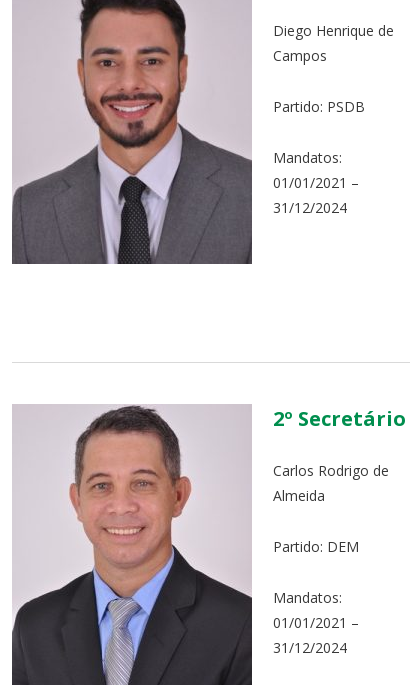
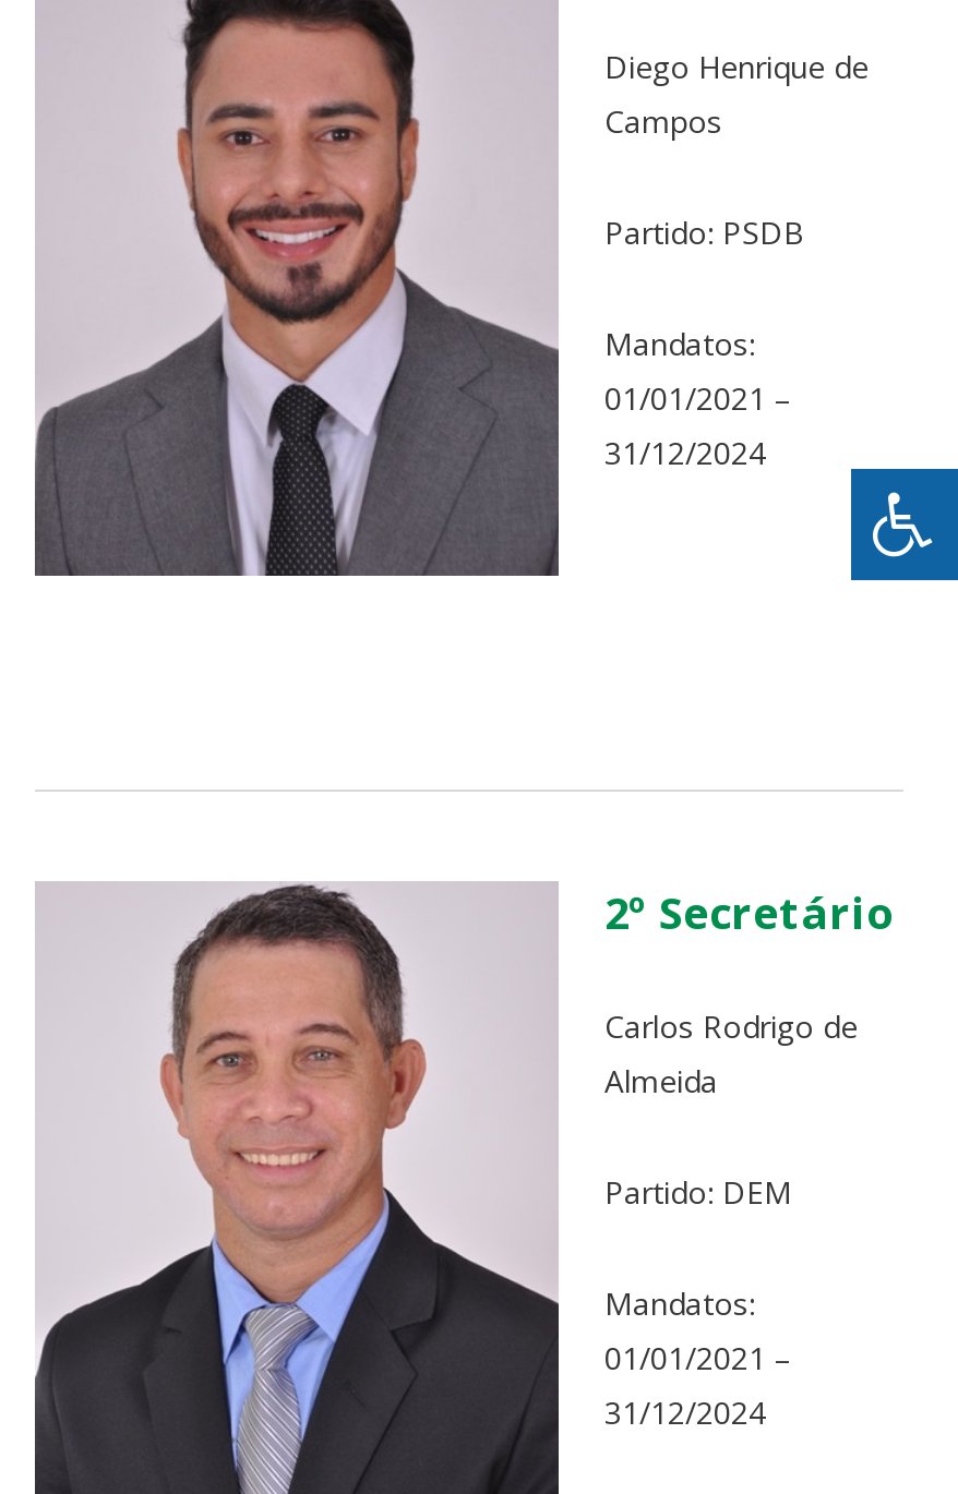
+ [image]
